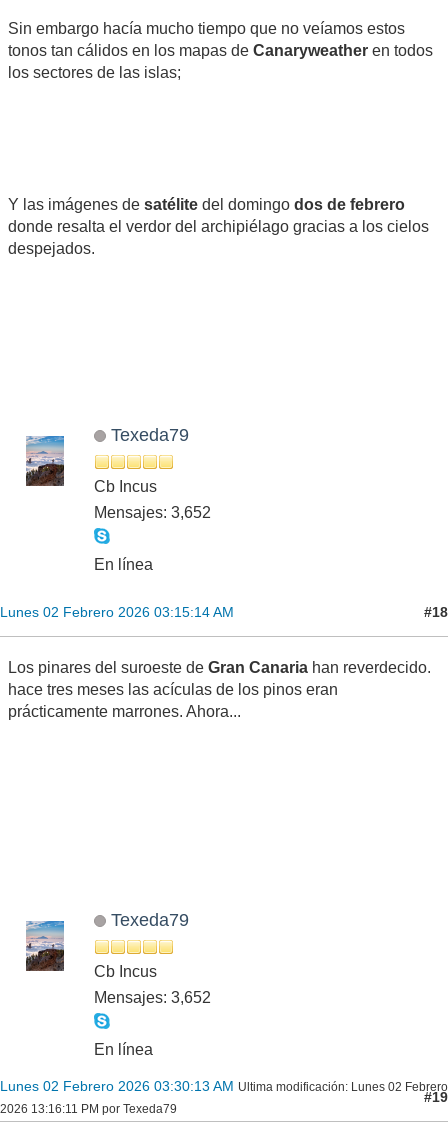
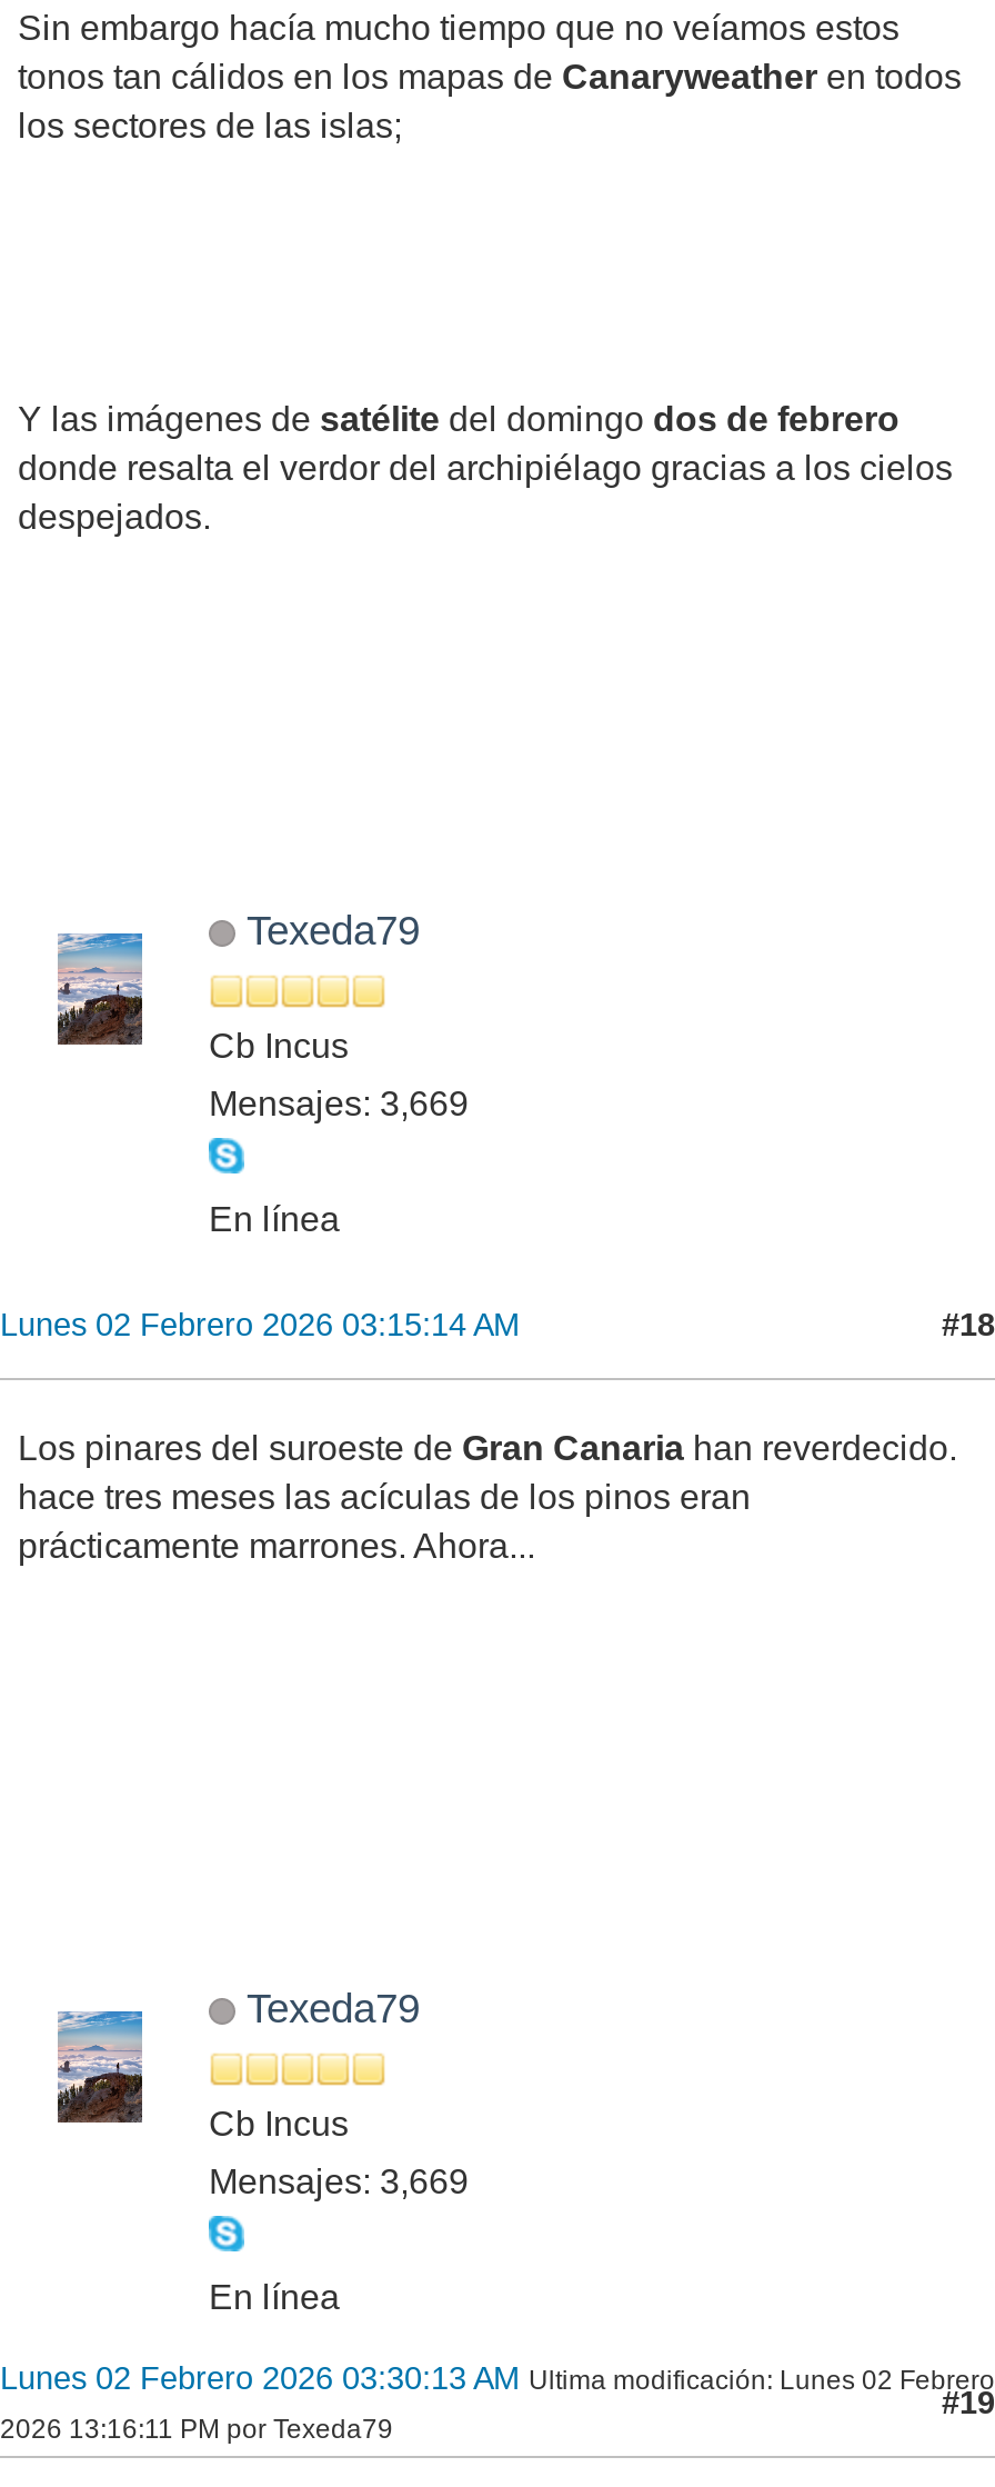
- Mensajes: 3,652
+ Mensajes: 3,669

- Mensajes: 3,652
+ Mensajes: 3,669
